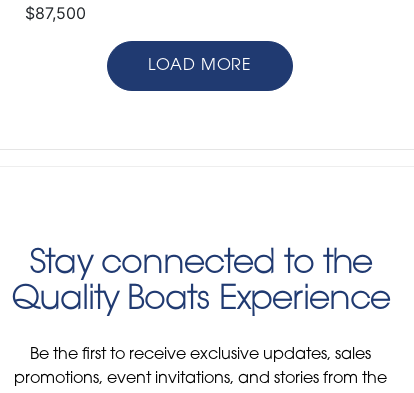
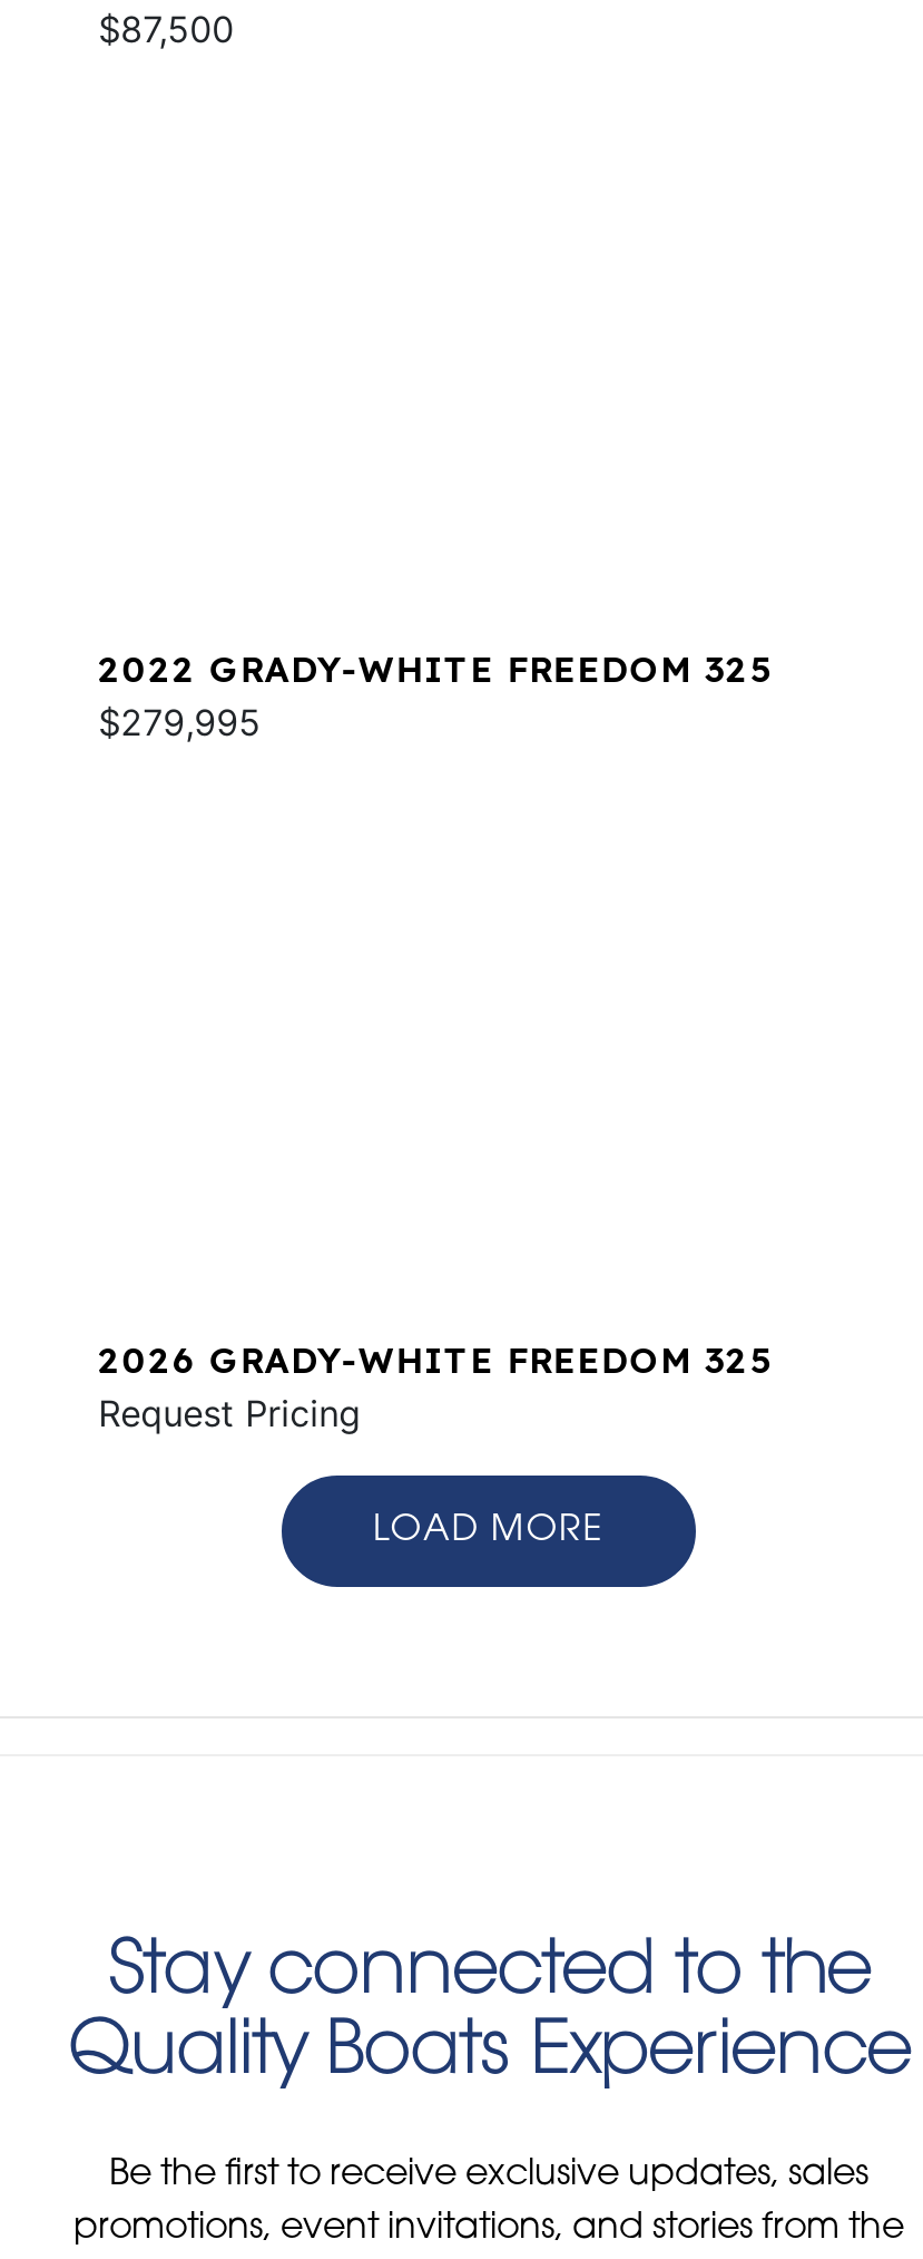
+ 2022 GRADY-WHITE FREEDOM 325
+ $279,995

+ 2026 GRADY-WHITE FREEDOM 325
+ Request Pricing
